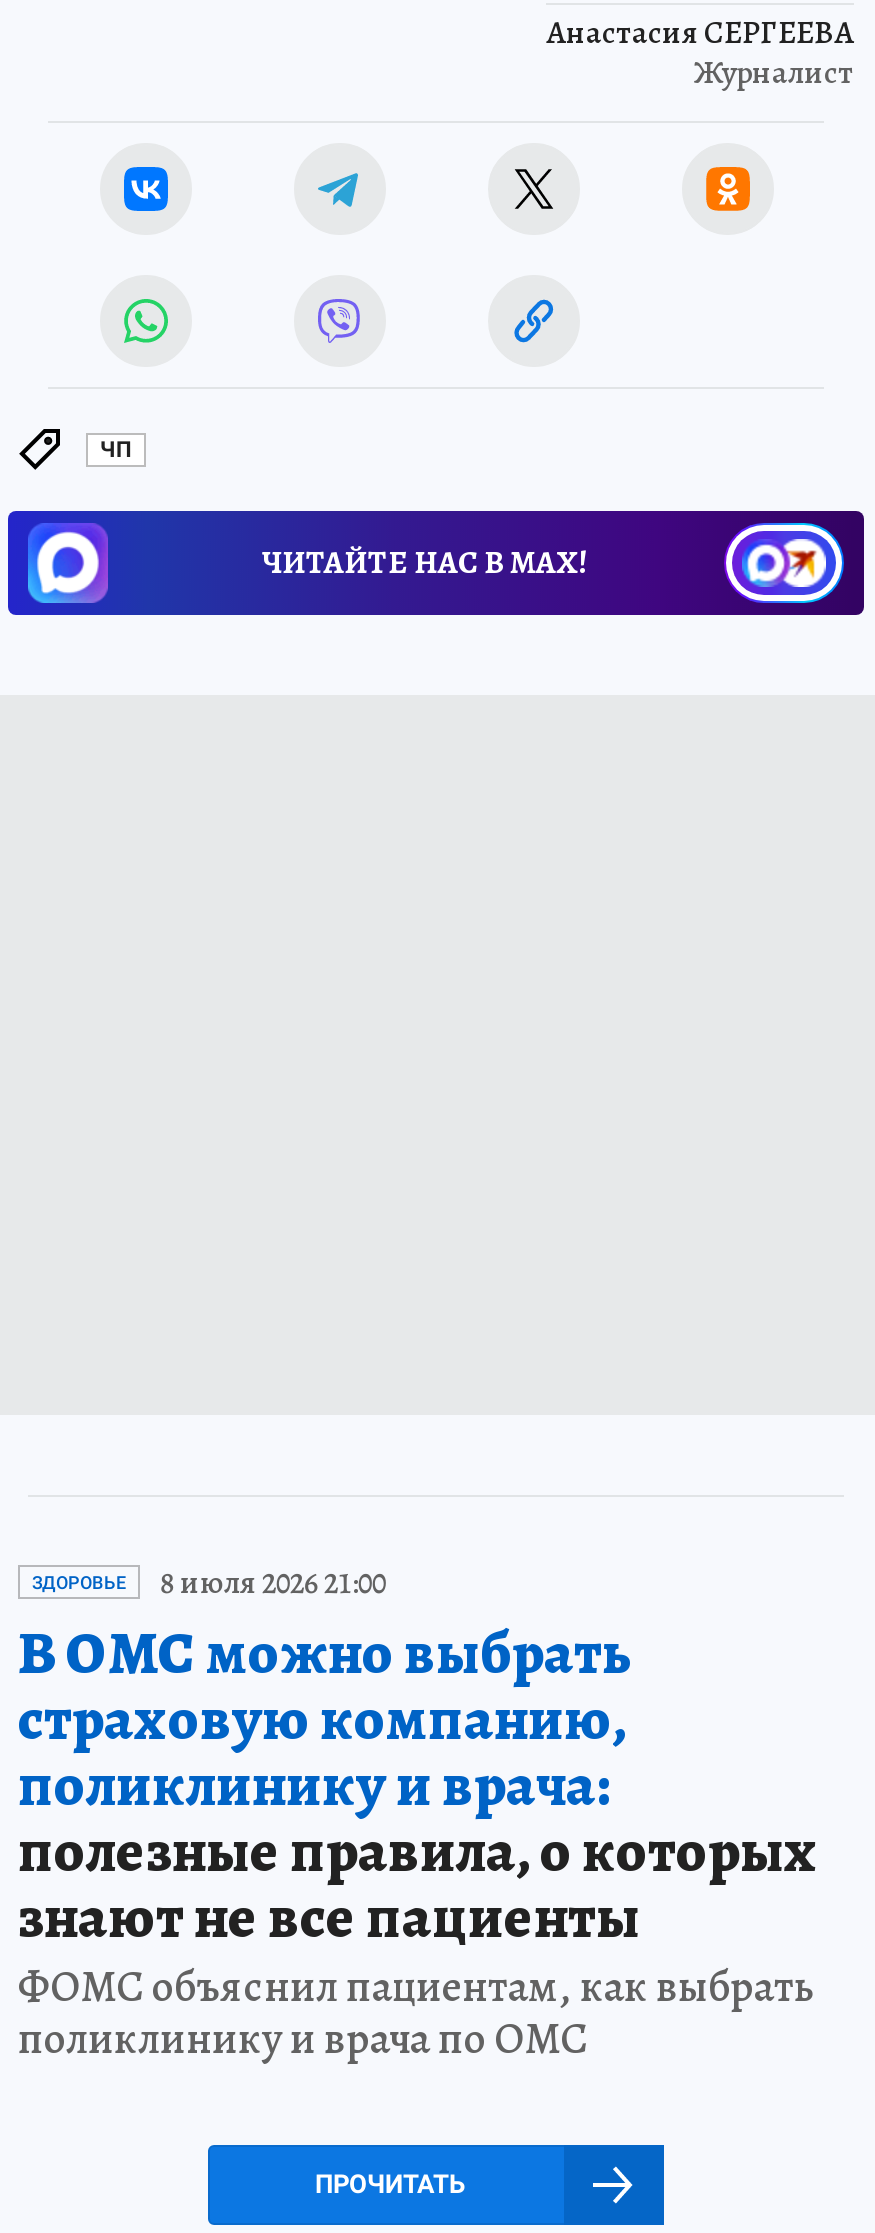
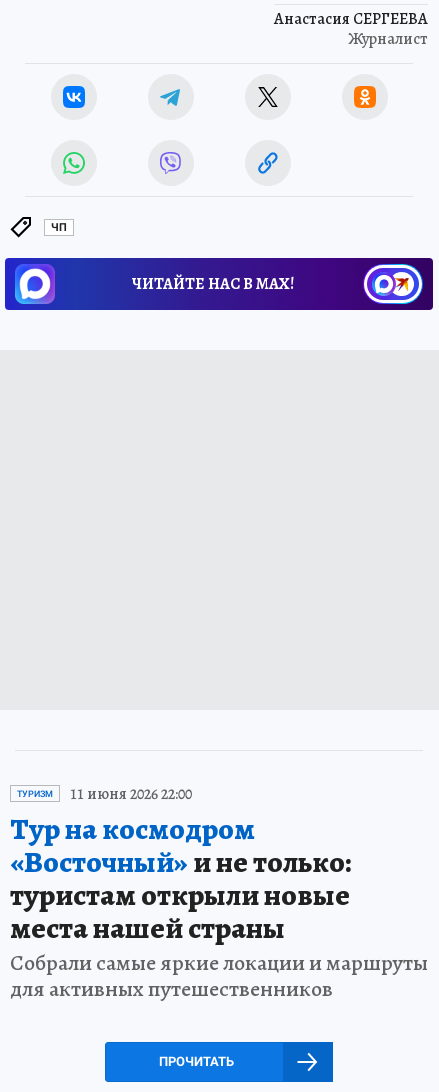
- ЗДОРОВЬЕ
- 8 июля 2026 21:00
- В ОМС можно выбрать
- страховую компанию,
- поликлинику и врача:
- полезные правила, о которых
- знают не все пациенты
- ФОМС объяснил пациентам, как выбрать
- поликлинику и врача по ОМС
+ ТУРИЗМ
+ 11 июня 2026 22:00
+ Тур на космодром
+ «Восточный»и не только:
+ туристам открыли новые
+ места нашей страны
+ Собрали самые яркие локации и маршруты
+ для активных путешественников
